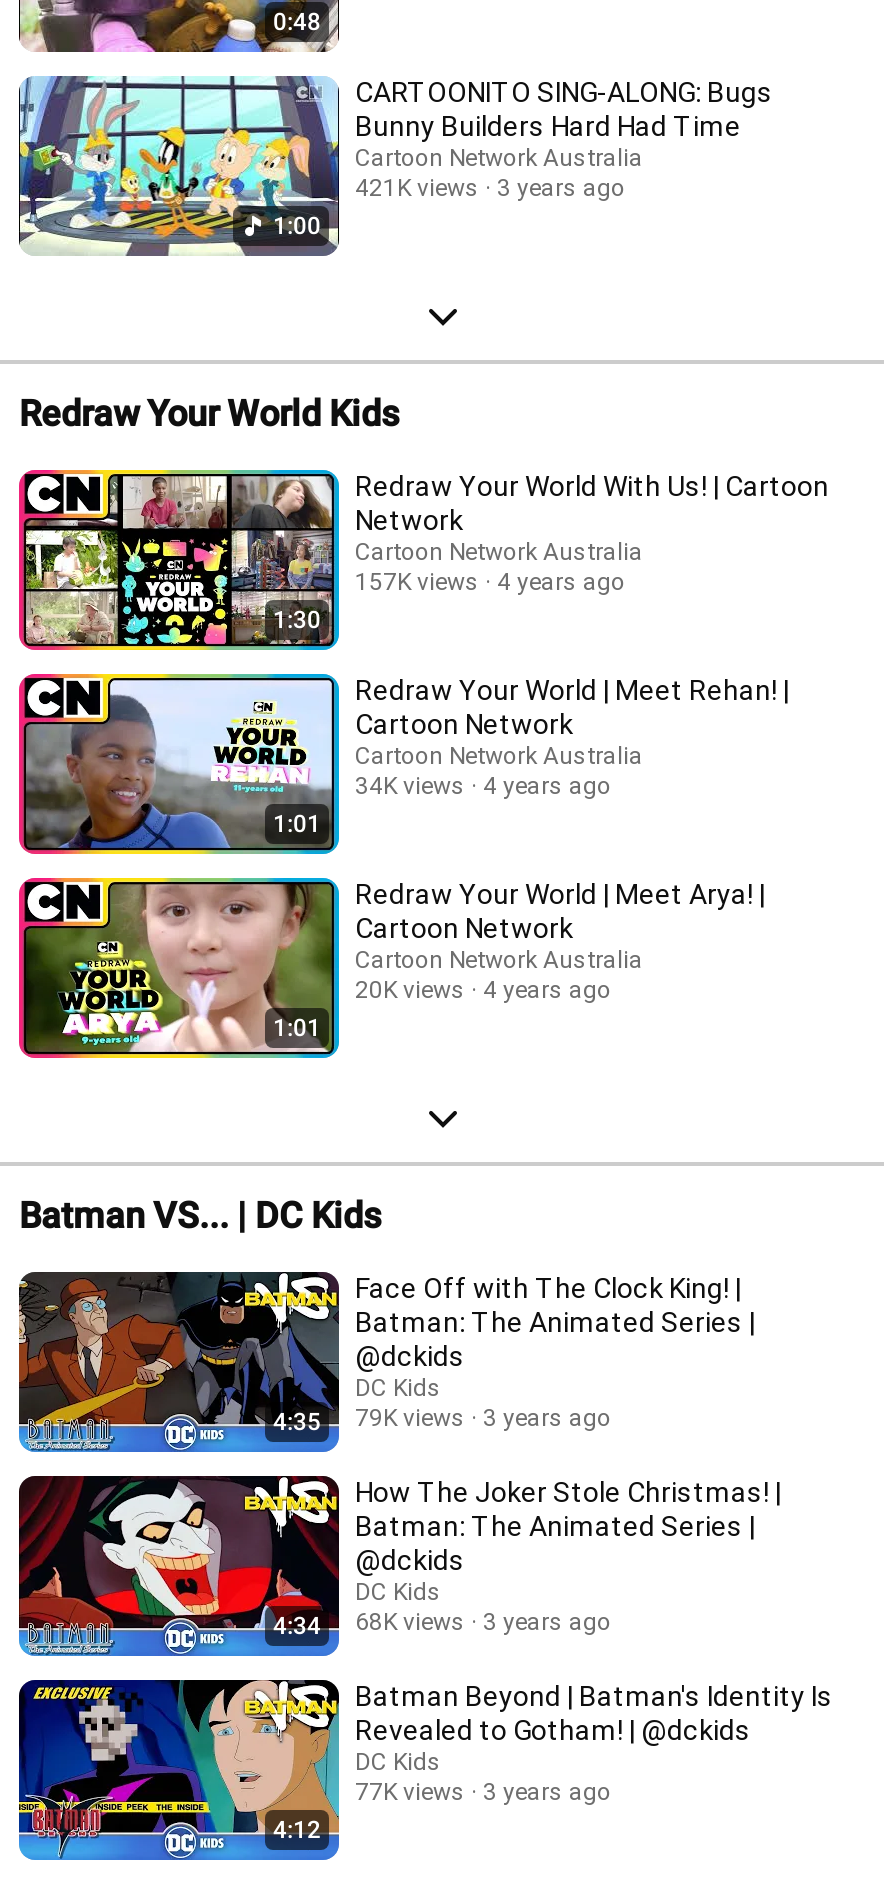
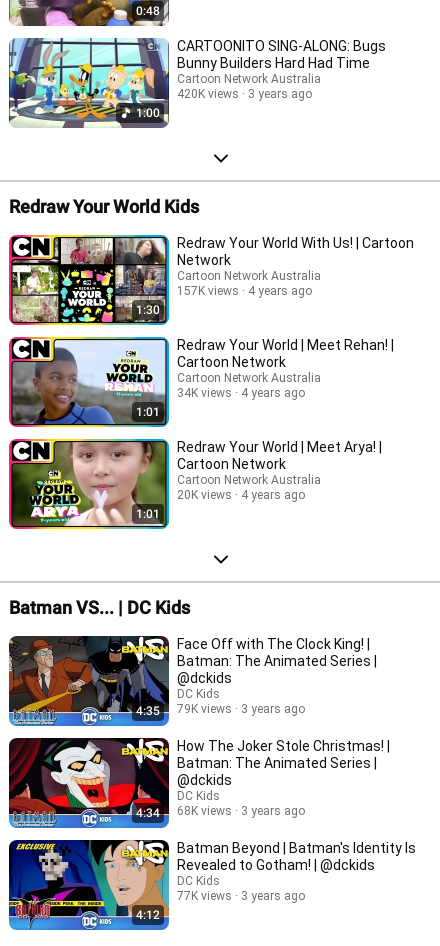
- 421K views 3 years ago
+ 420K views 3 years ago
